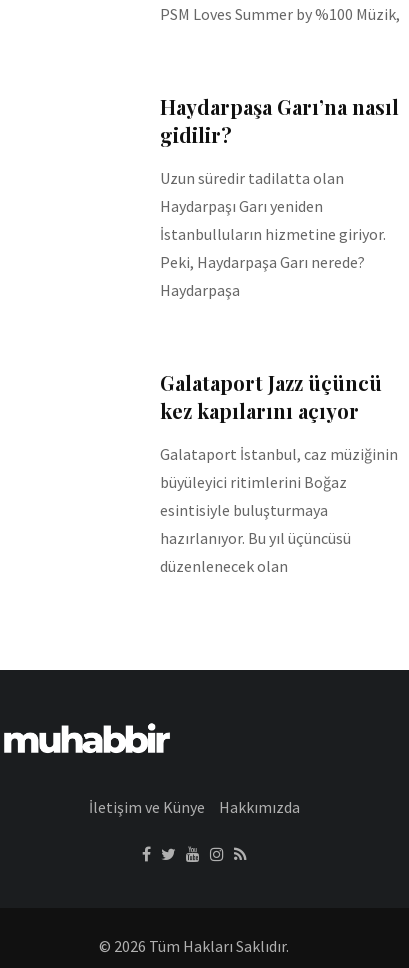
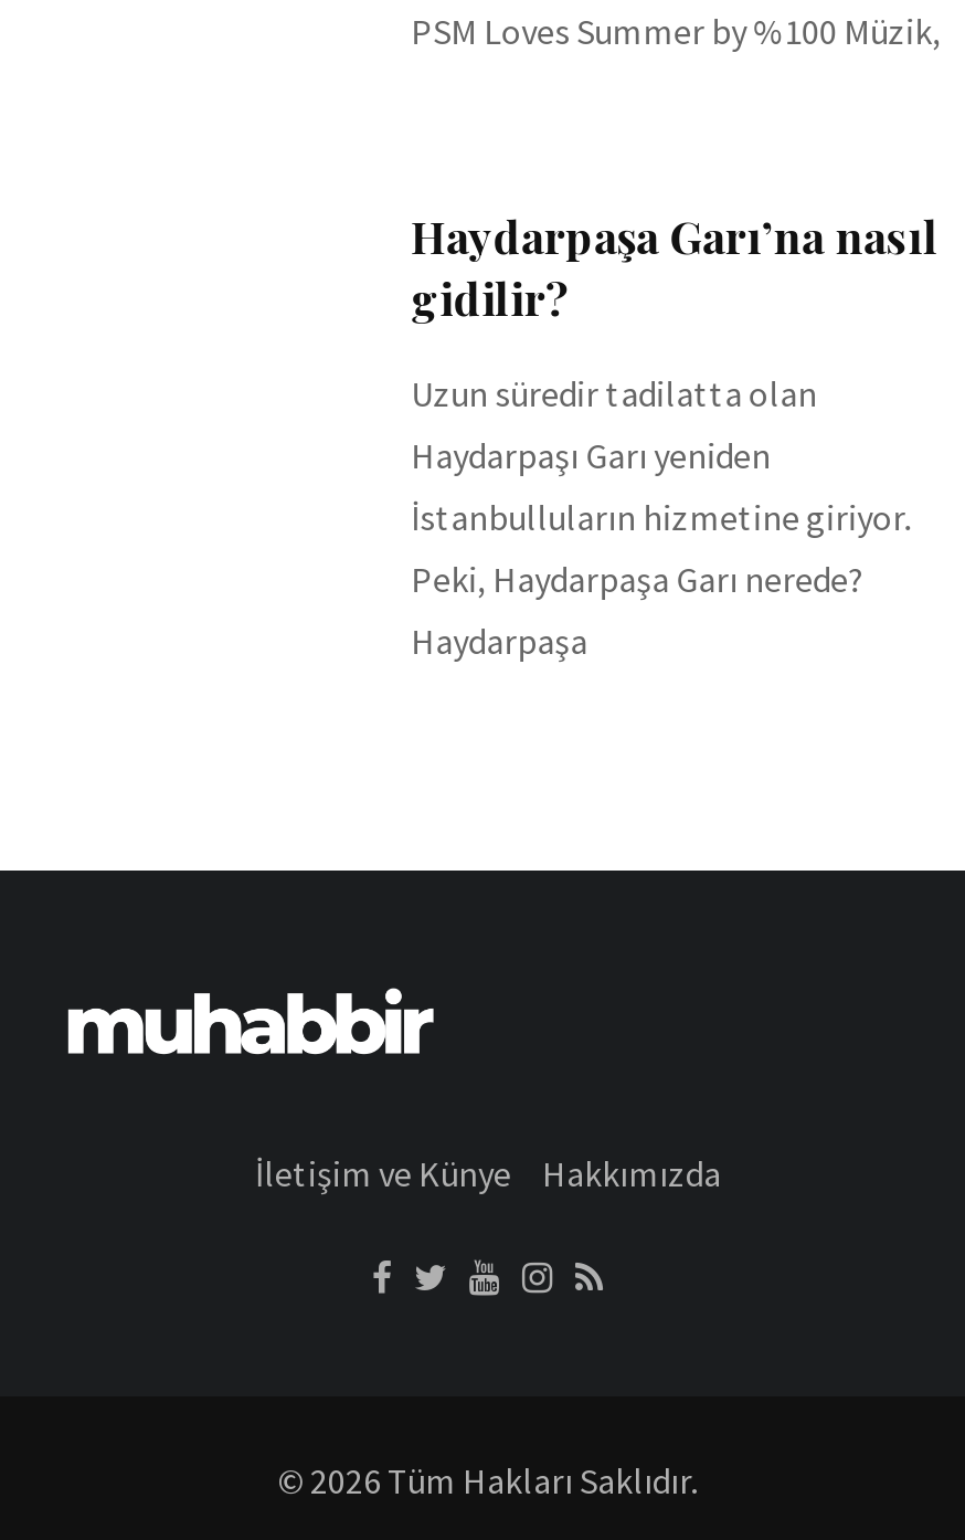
- Galataport Jazz üçüncü
- kez kapılarını açıyor
- Galataport İstanbul, caz müziğinin
- büyüleyici ritimlerini Boğaz
- esintisiyle buluşturmaya
- hazırlanıyor. Bu yıl üçüncüsü
- düzenlenecek olan
